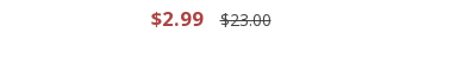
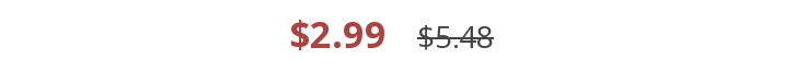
- $2.99 $23.00
+ $2.99 $5.48
